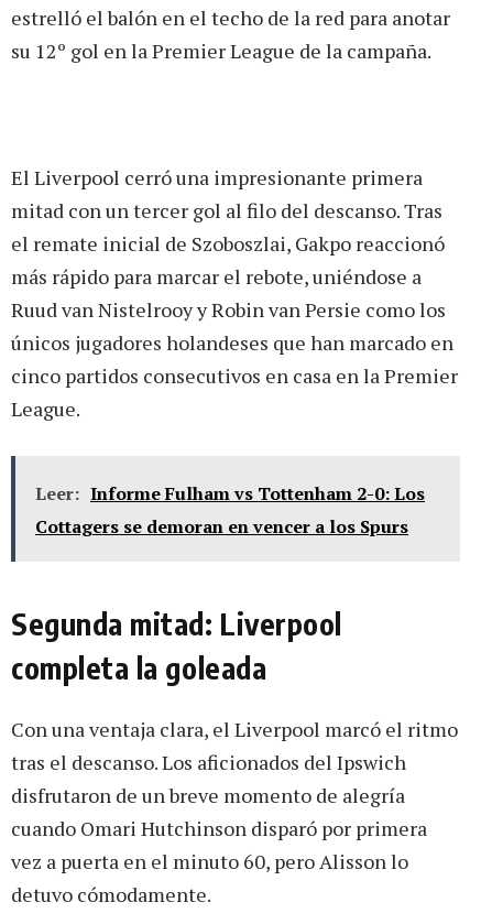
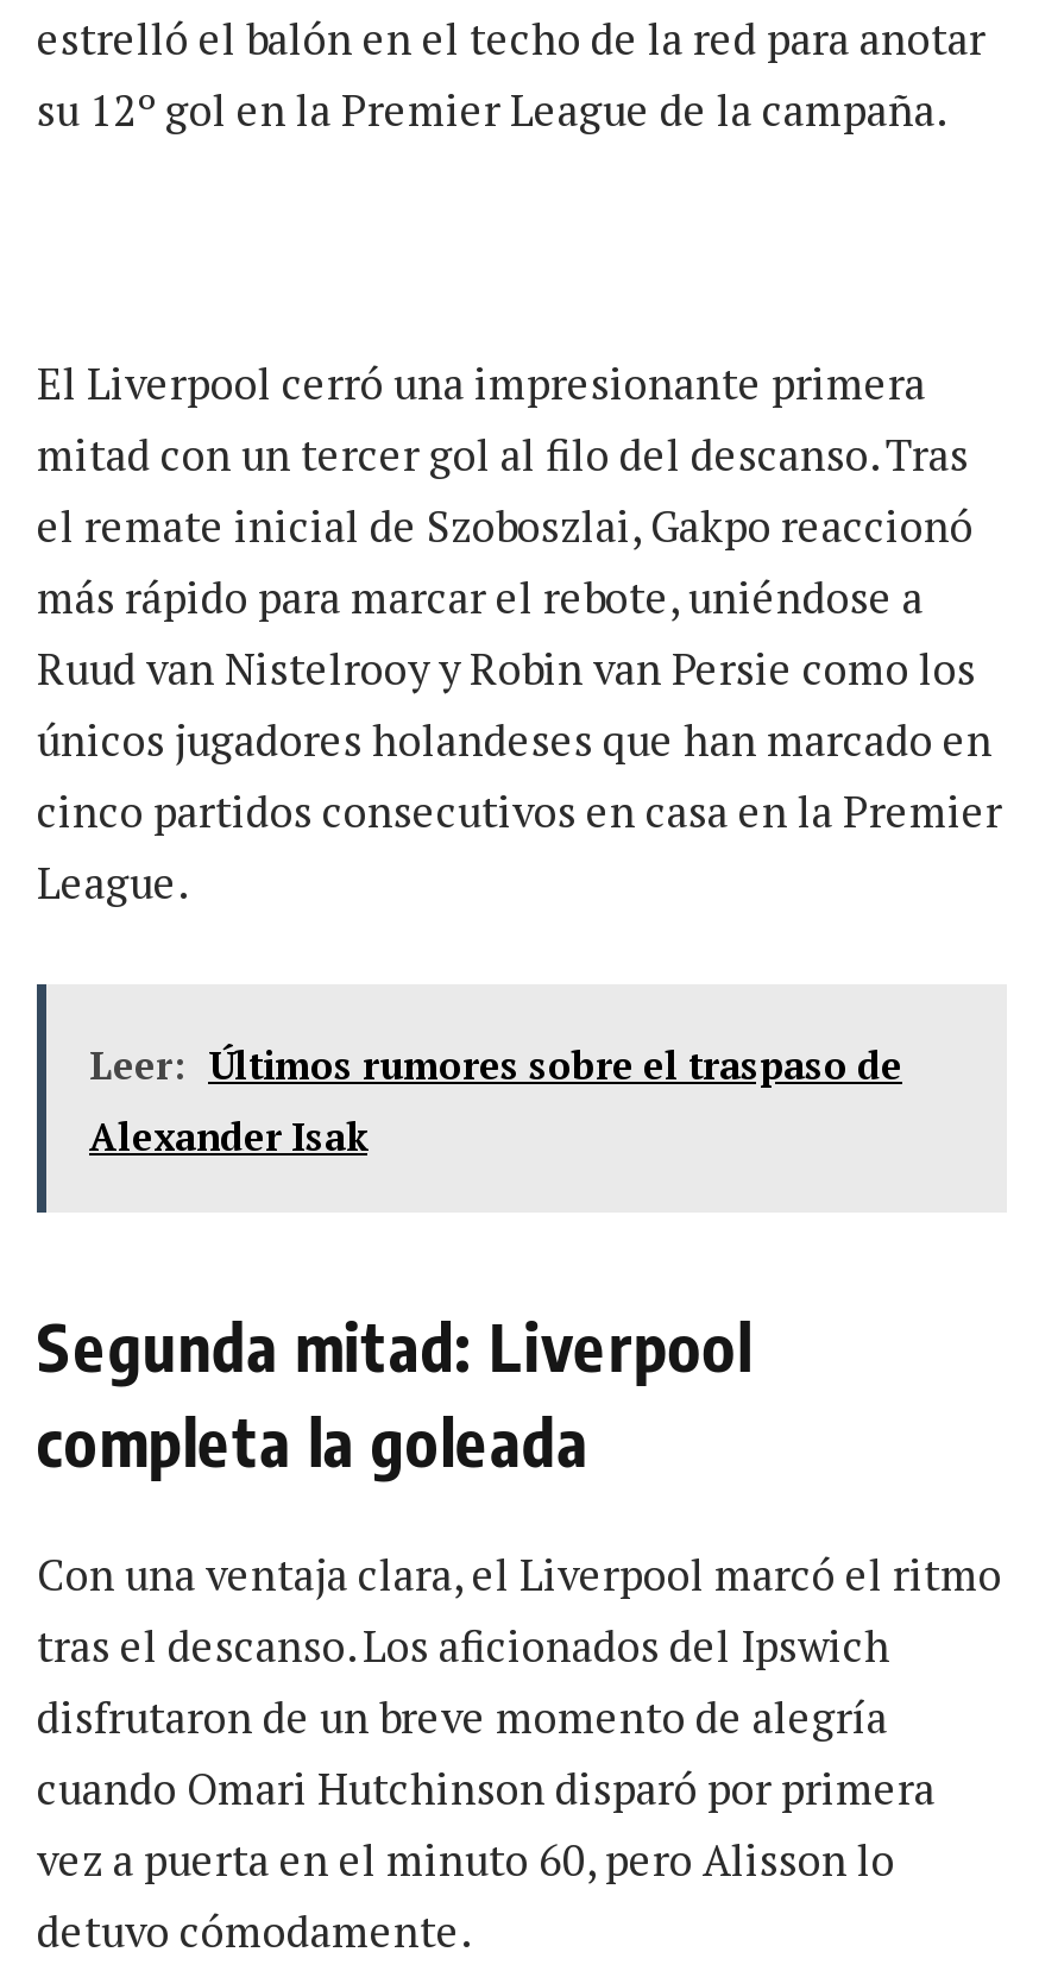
- Leer: Informe Fulham vs Tottenham 2-0: Los
- Cottagers se demoran en vencer a los Spurs
+ Leer: Últimos rumores sobre el traspaso de
+ Alexander Isak
